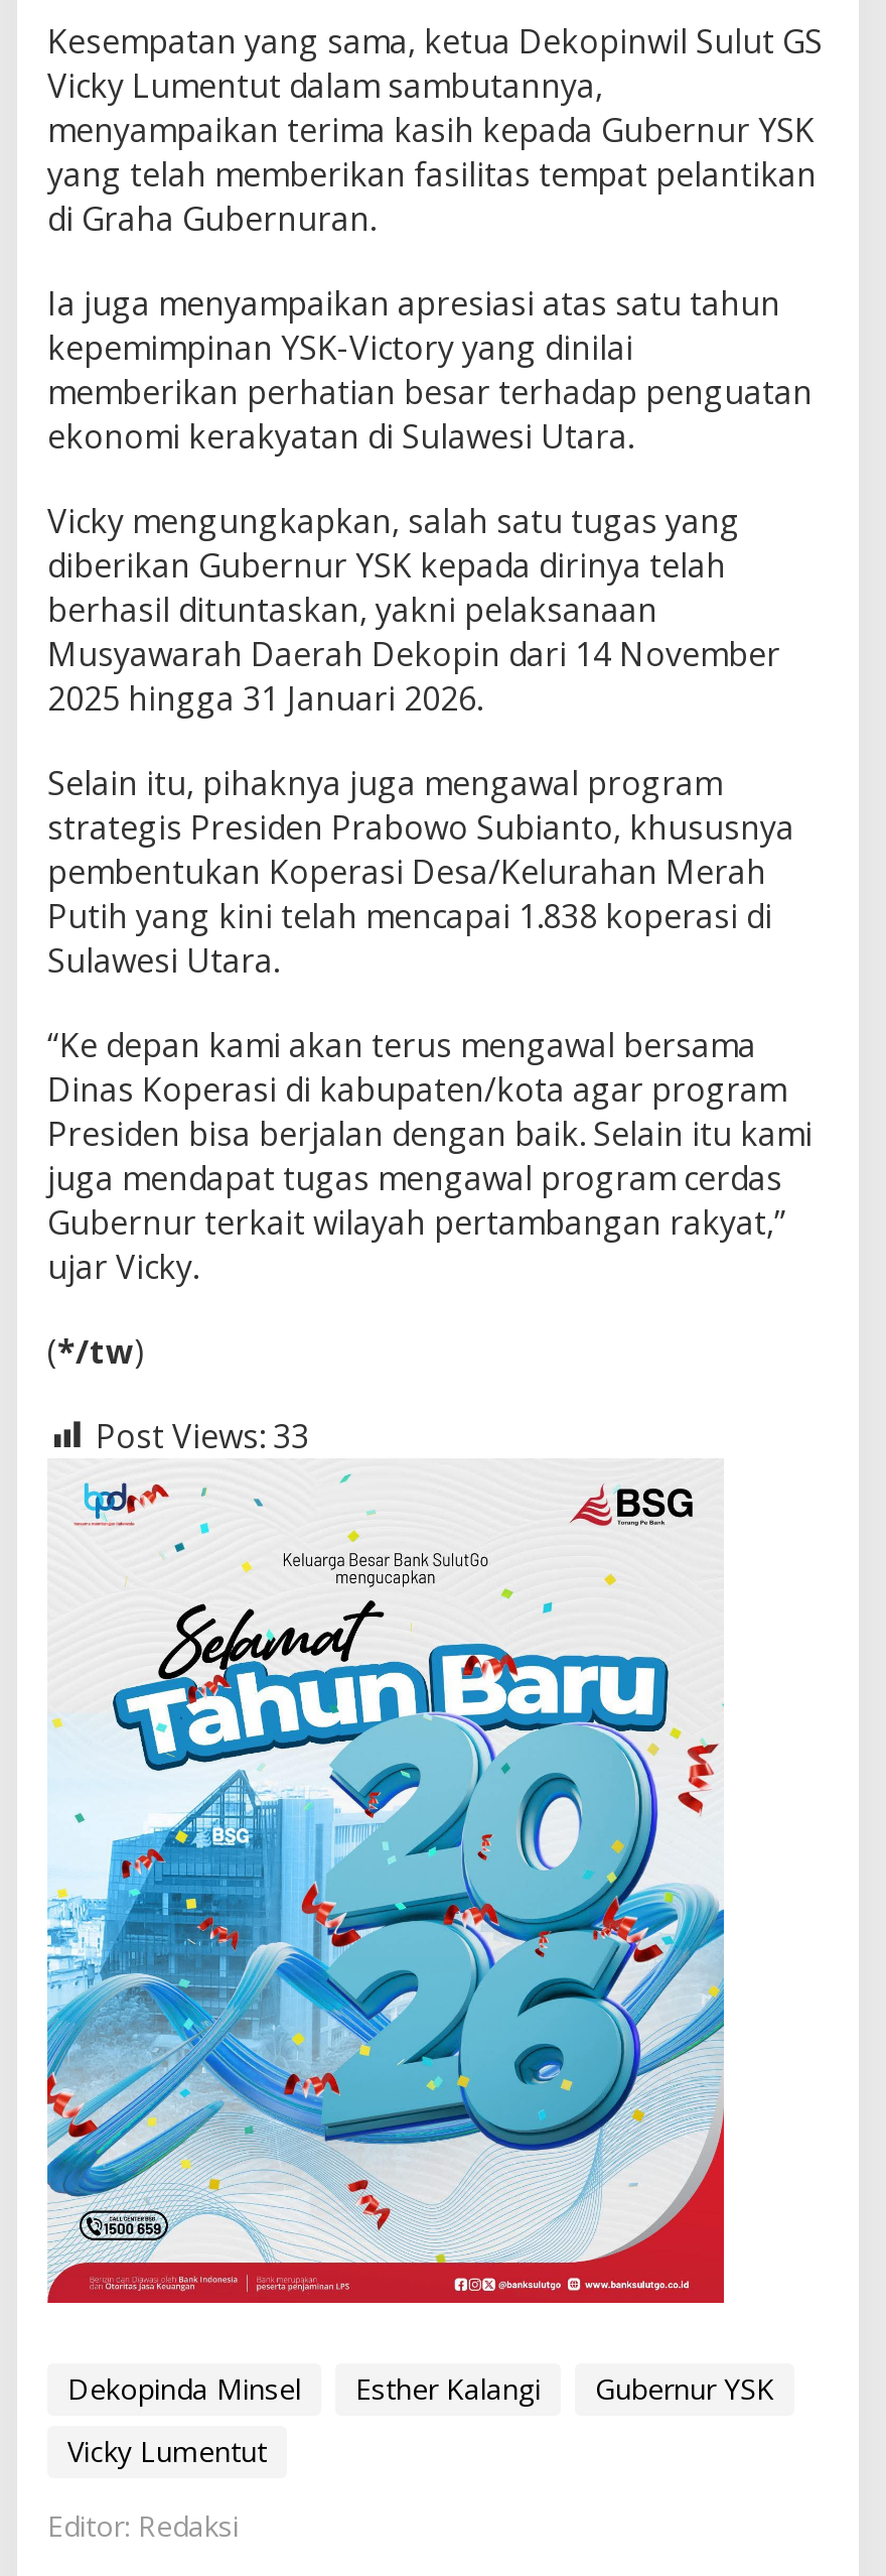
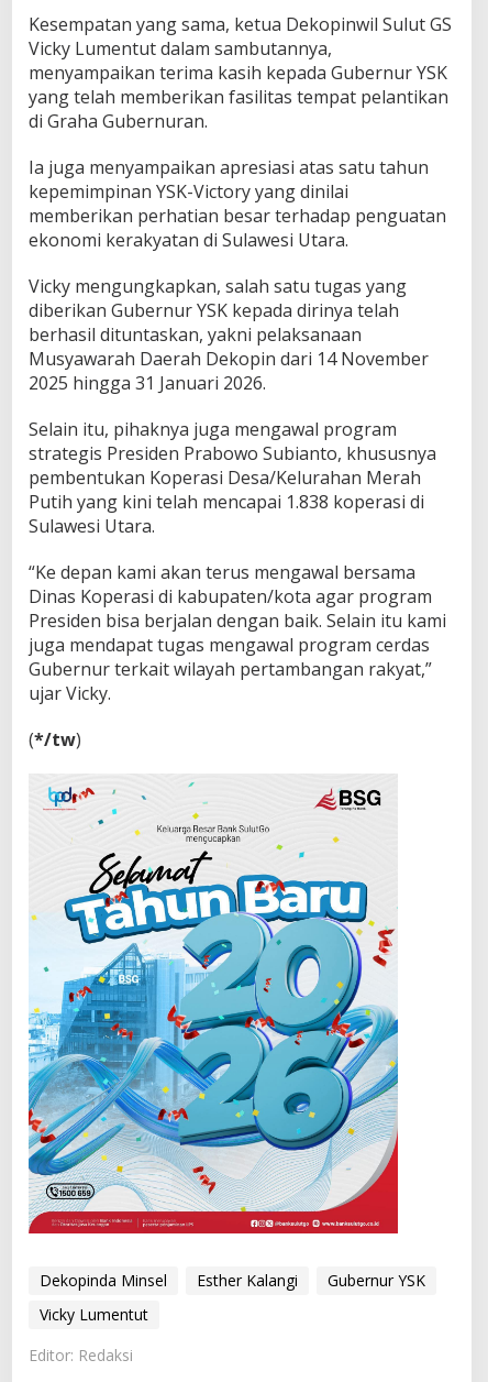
- Post Views: 33
